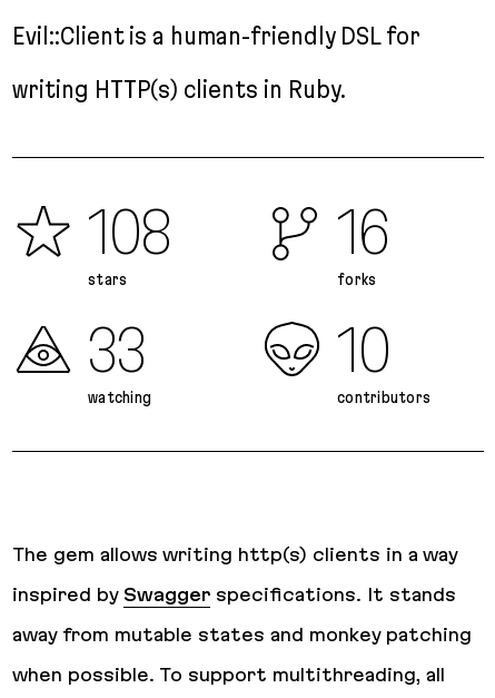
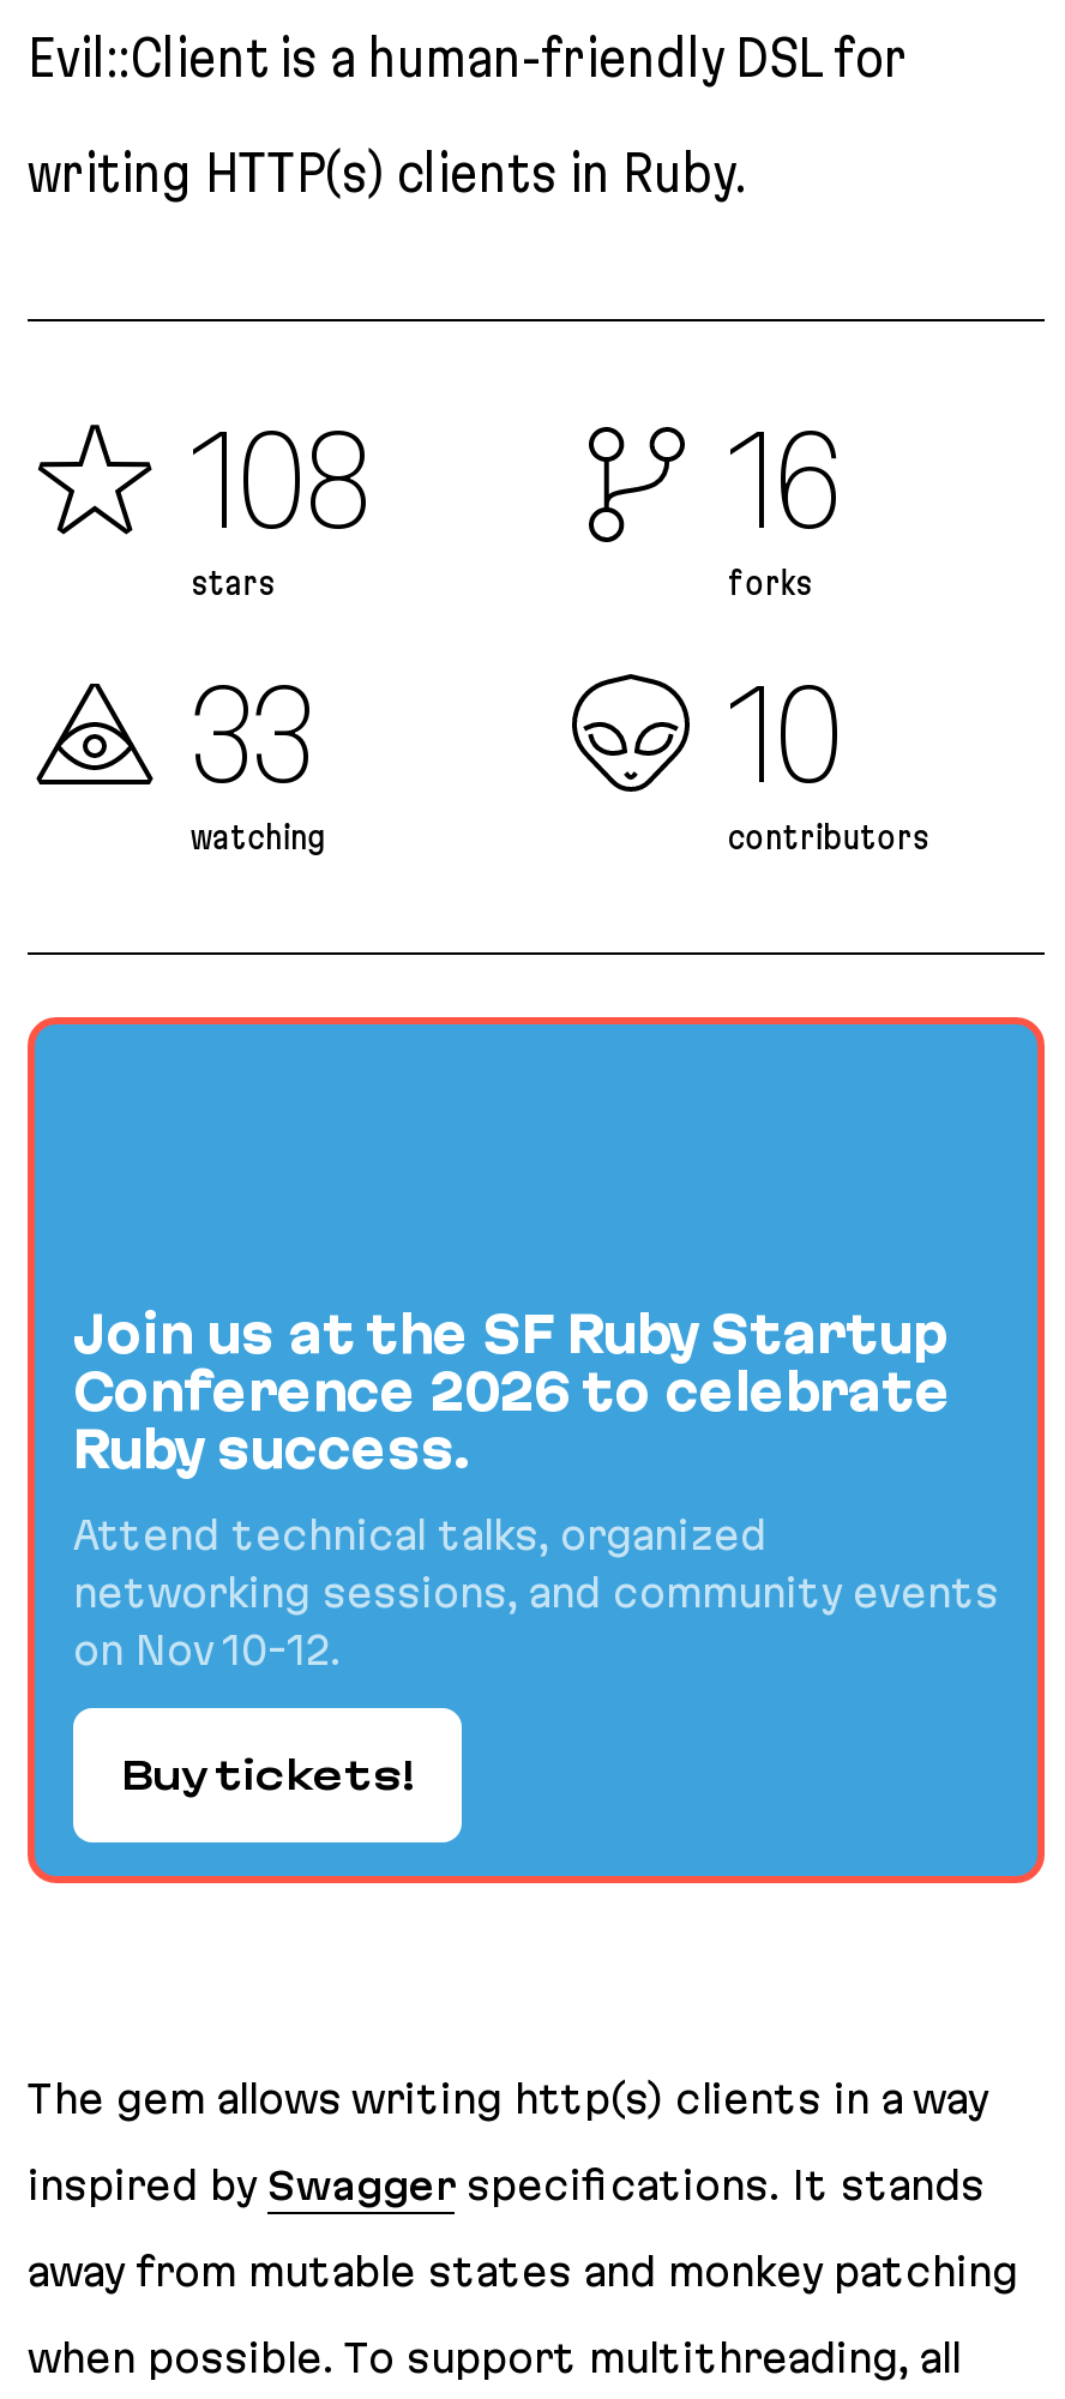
+ [image]
+ Join us at the SF Ruby Startup
+ Conference 2026 to celebrate
+ Ruby success.
+ Attend technical talks, organized
+ networking sessions, and community events
+ on Nov 10-12.
+ Buy tickets!
